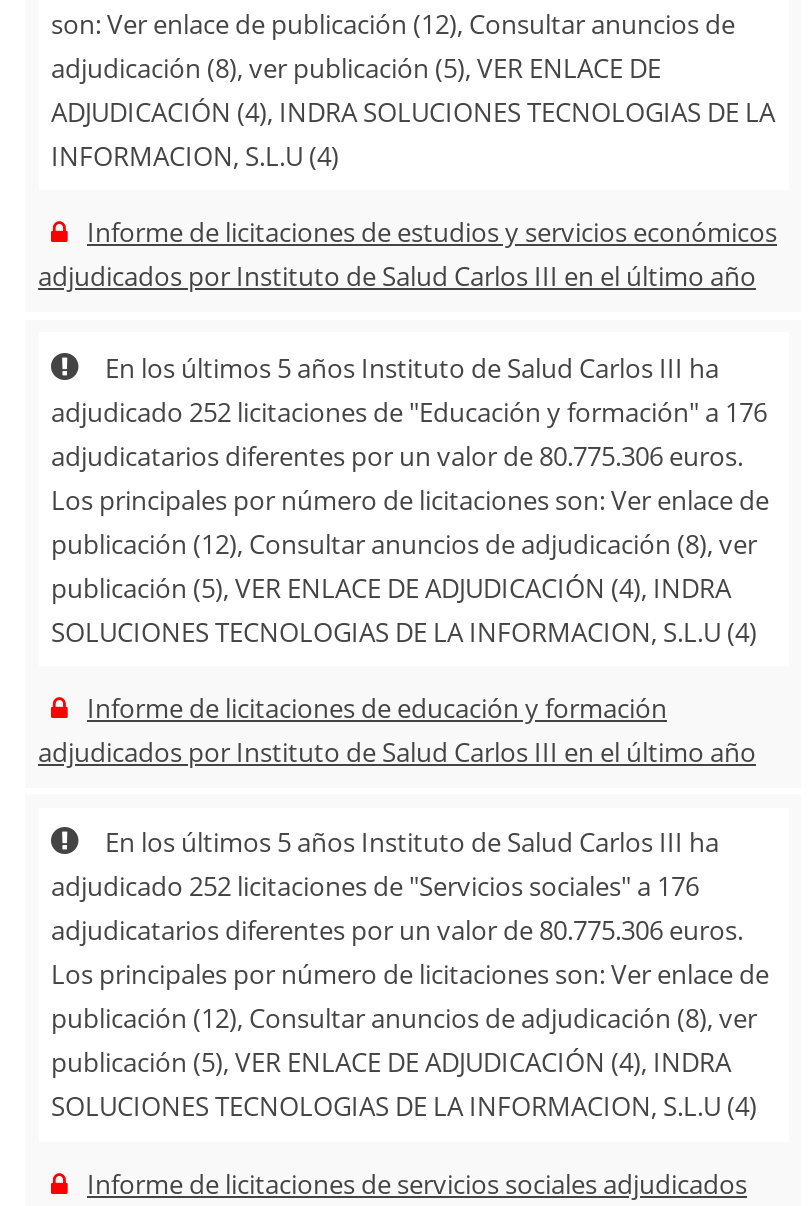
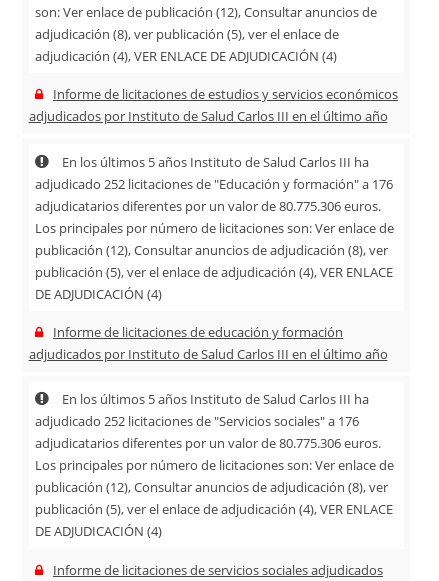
- adjudicación (8), ver publicación (5), VER ENLACE DE
- ADJUDICACIÓN (4), INDRA SOLUCIONES TECNOLOGIAS DE LA
- INFORMACION, S.L.U (4)
+ adjudicación (8), ver publicación (5), ver el enlace de
+ adjudicación (4), VER ENLACE DE ADJUDICACIÓN (4)

- publicación (5), VER ENLACE DE ADJUDICACIÓN (4), INDRA
- SOLUCIONES TECNOLOGIAS DE LA INFORMACION, S.L.U (4)
+ publicación (5), ver el enlace de adjudicación (4), VER ENLACE
+ DE ADJUDICACIÓN (4)

- publicación (5), VER ENLACE DE ADJUDICACIÓN (4), INDRA
- SOLUCIONES TECNOLOGIAS DE LA INFORMACION, S.L.U (4)
+ publicación (5), ver el enlace de adjudicación (4), VER ENLACE
+ DE ADJUDICACIÓN (4)
